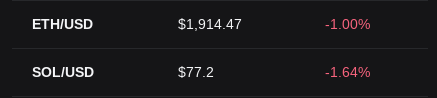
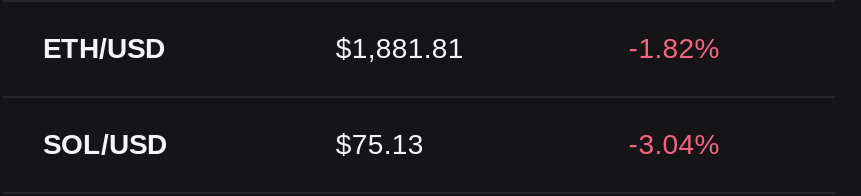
- $1,914.47
+ $1,881.81

- -1.00%
+ -1.82%

- $77.2
+ $75.13

- -1.64%
+ -3.04%
